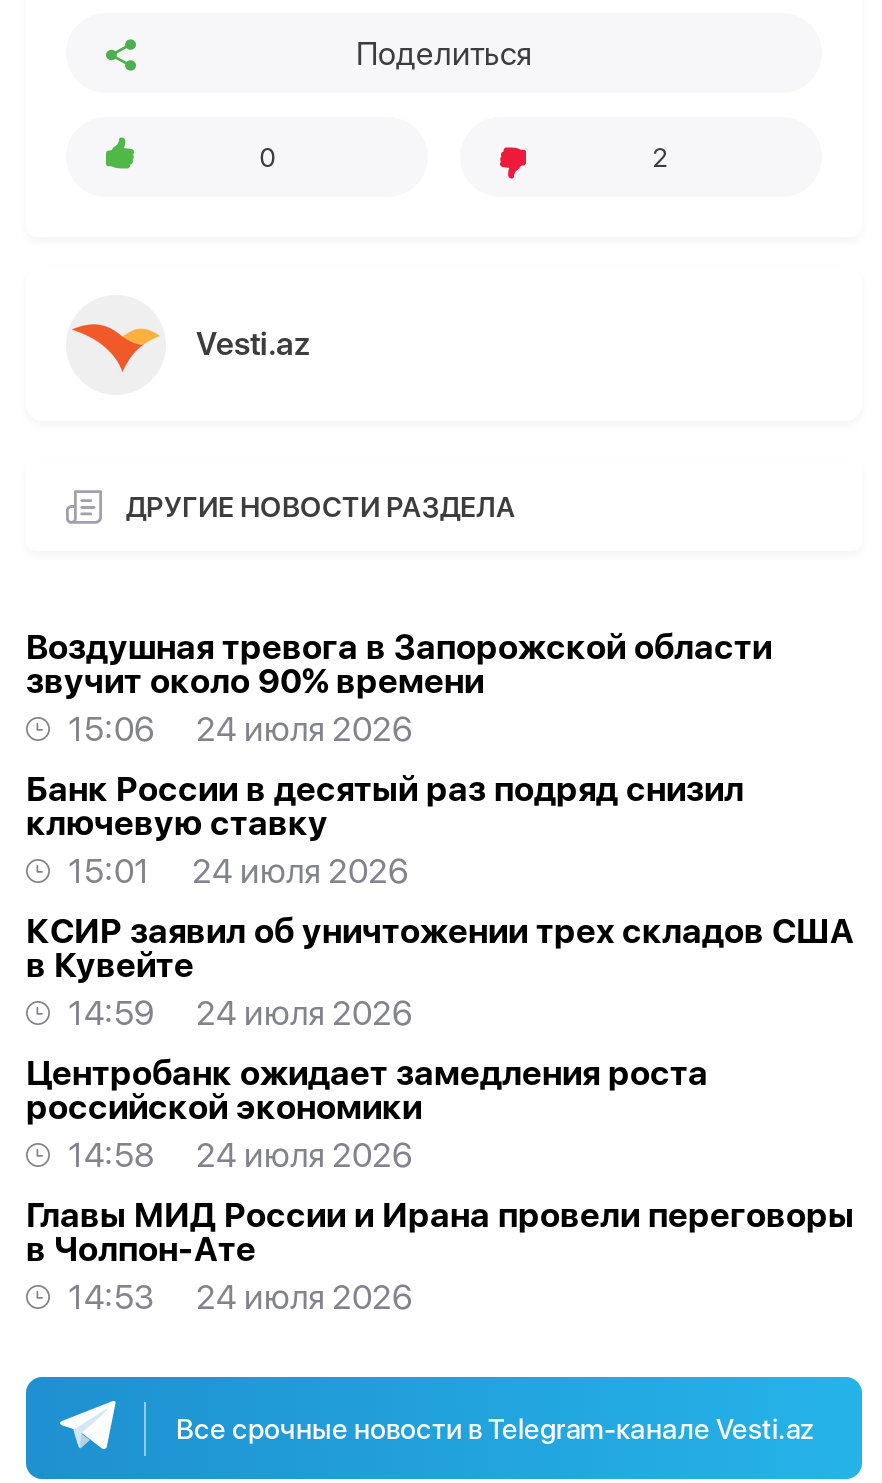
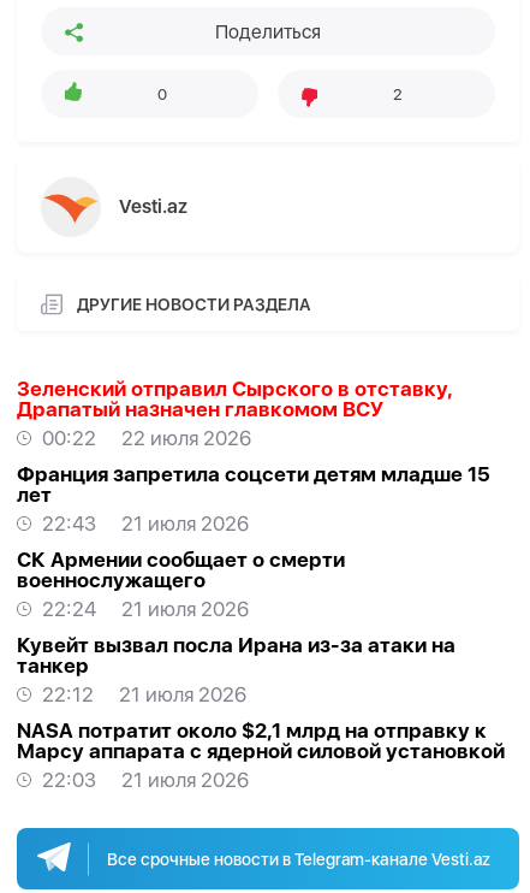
- Воздушная тревога в Запорожской области
- звучит около 90% времени
- 15:06
- 24 июля 2026
+ Зеленский отправил Сырского в отставку,
+ Драпатый назначен главкомом ВСУ
+ 00:22
+ 22 июля 2026

- Банк России в десятый раз подряд снизил
- ключевую ставку
- 15:01
- 24 июля 2026
+ Франция запретила соцсети детям младше 15
+ лет
+ 22:43
+ 21 июля 2026

- КСИР заявил об уничтожении трех складов США
- в Кувейте
- 14:59
- 24 июля 2026
+ СК Армении сообщает о смерти
+ военнослужащего
+ 22:24
+ 21 июля 2026

- Центробанк ожидает замедления роста
- российской экономики
- 14:58
- 24 июля 2026
+ Кувейт вызвал посла Ирана из-за атаки на
+ танкер
+ 22:12
+ 21 июля 2026

- Главы МИД России и Ирана провели переговоры
- в Чолпон-Ате
- 14:53
- 24 июля 2026
+ NASA потратит около $2,1 млрд на отправку к
+ Марсу аппарата с ядерной силовой установкой
+ 22:03
+ 21 июля 2026
